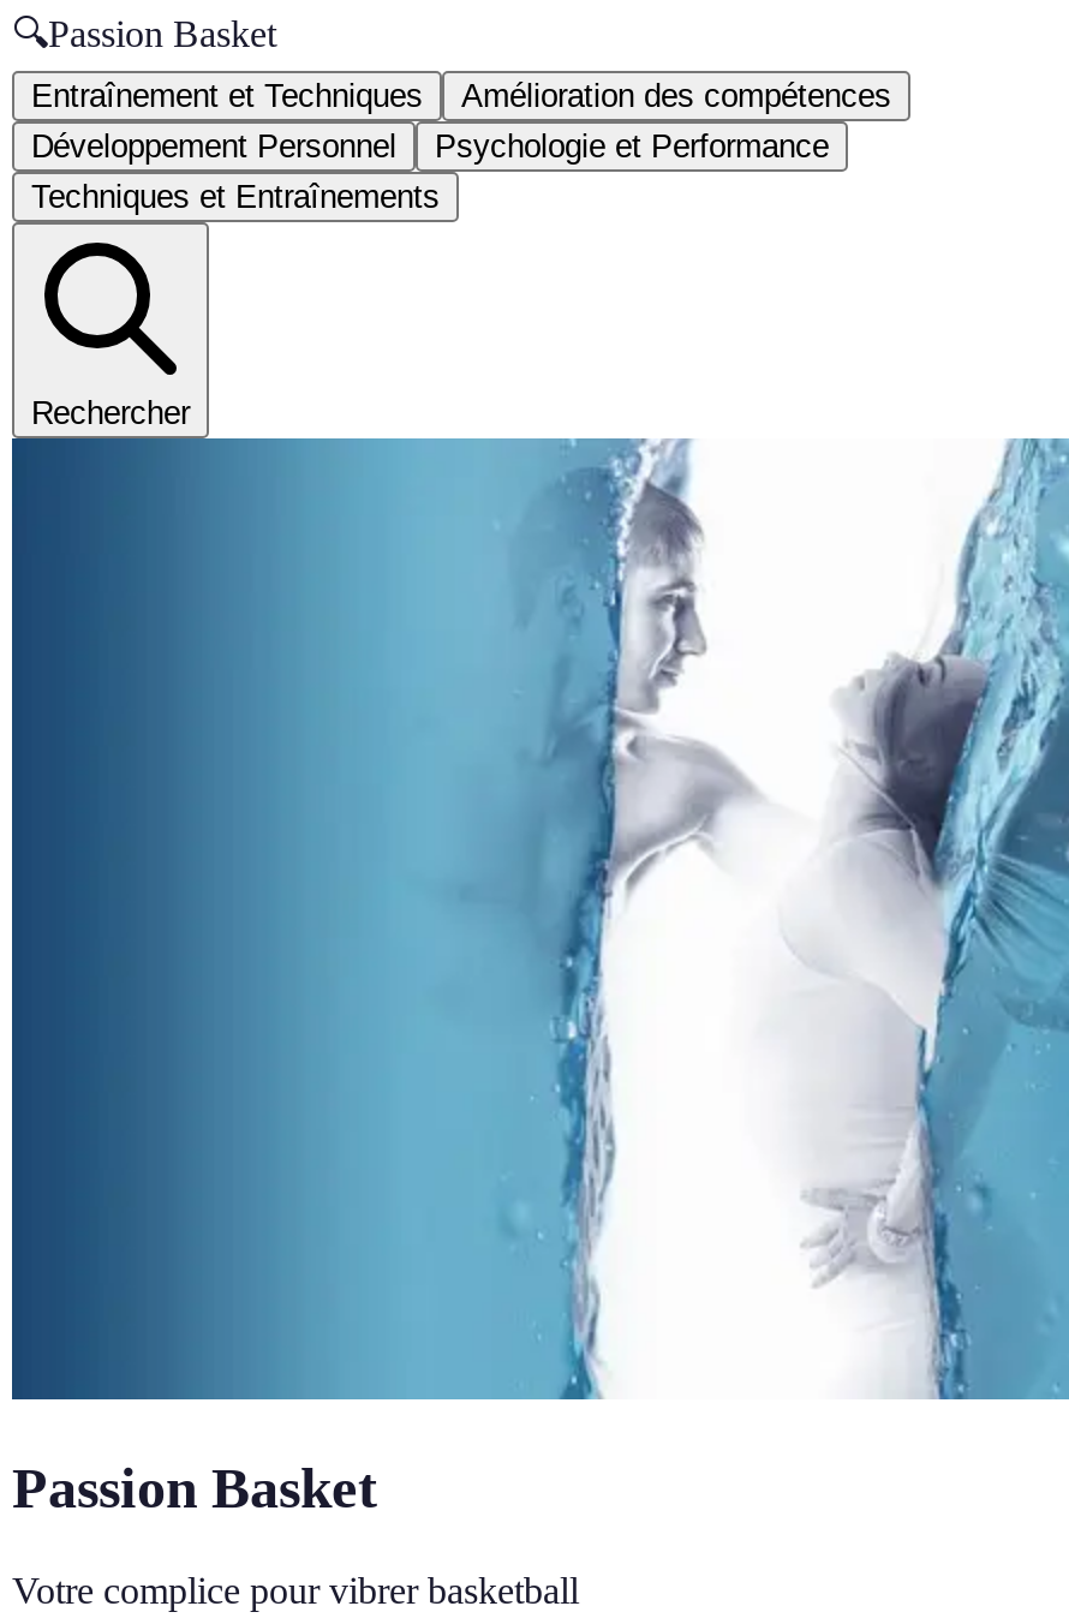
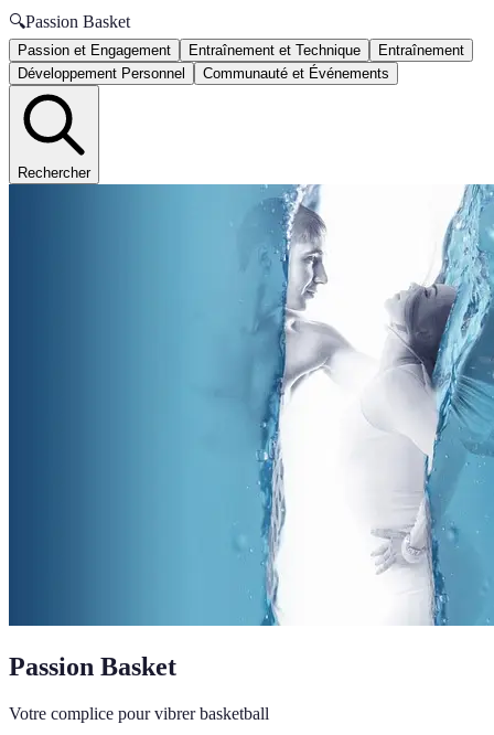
- Entraînement et Techniques
- Amélioration des compétences
+ Passion et Engagement
+ Entraînement et Technique
+ Entraînement

- Psychologie et Performance
- Techniques et Entraînements
+ Communauté et Événements
